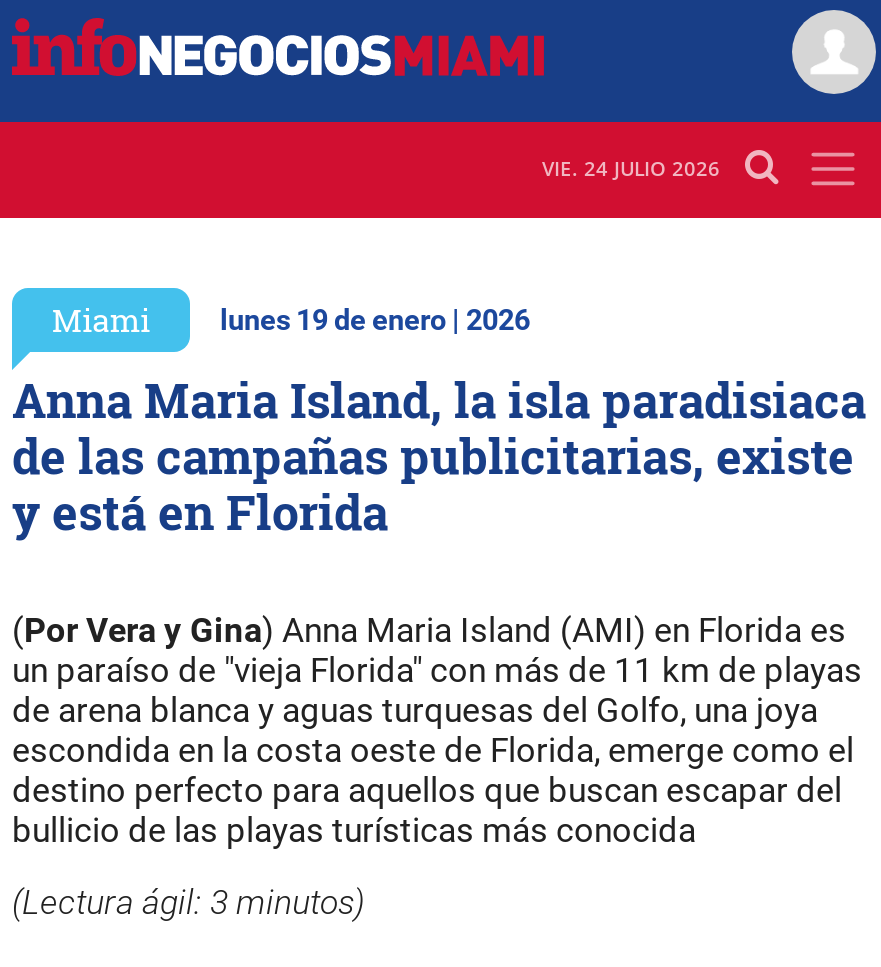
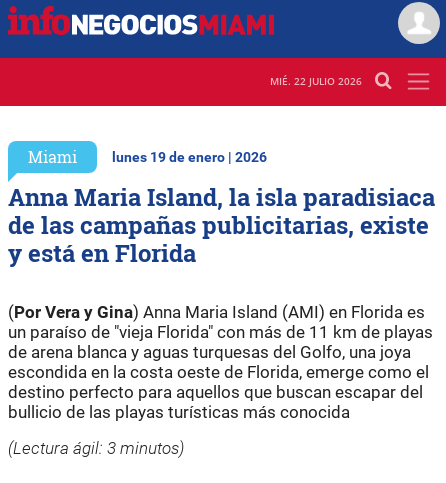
- VIE. 24 JULIO 2026
+ MIÉ. 22 JULIO 2026
